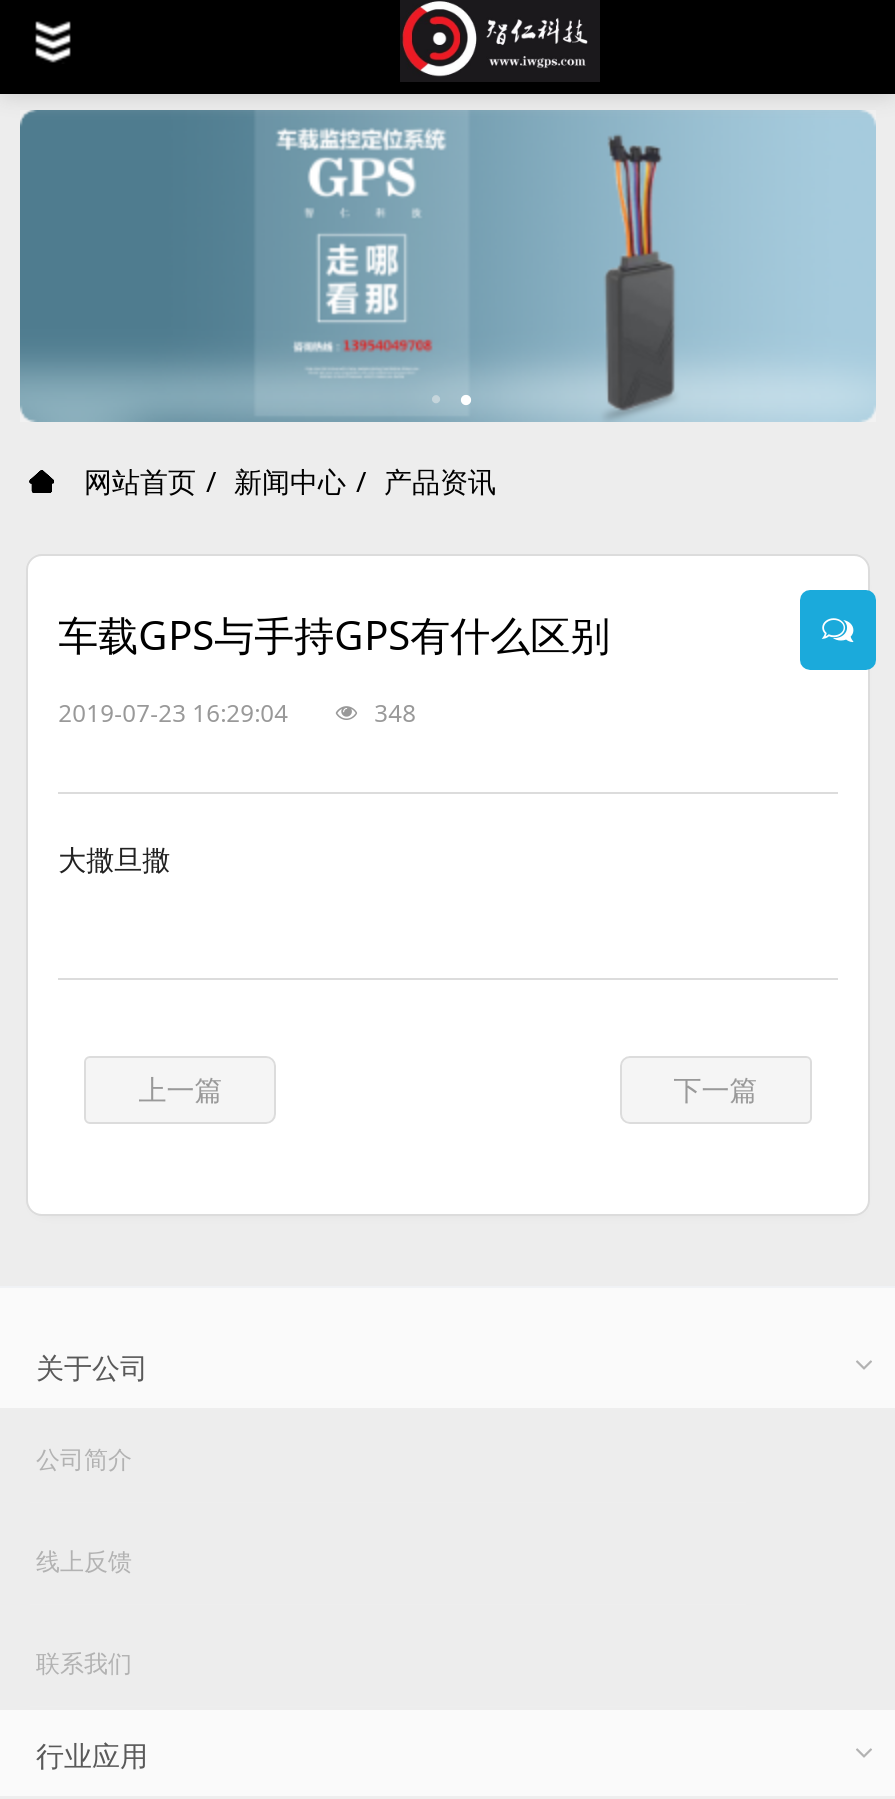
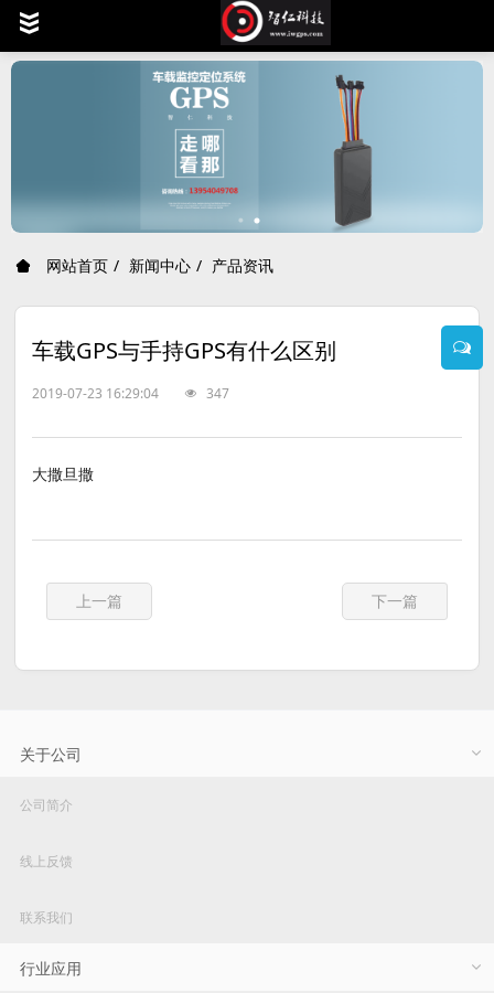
- 348
+ 347
